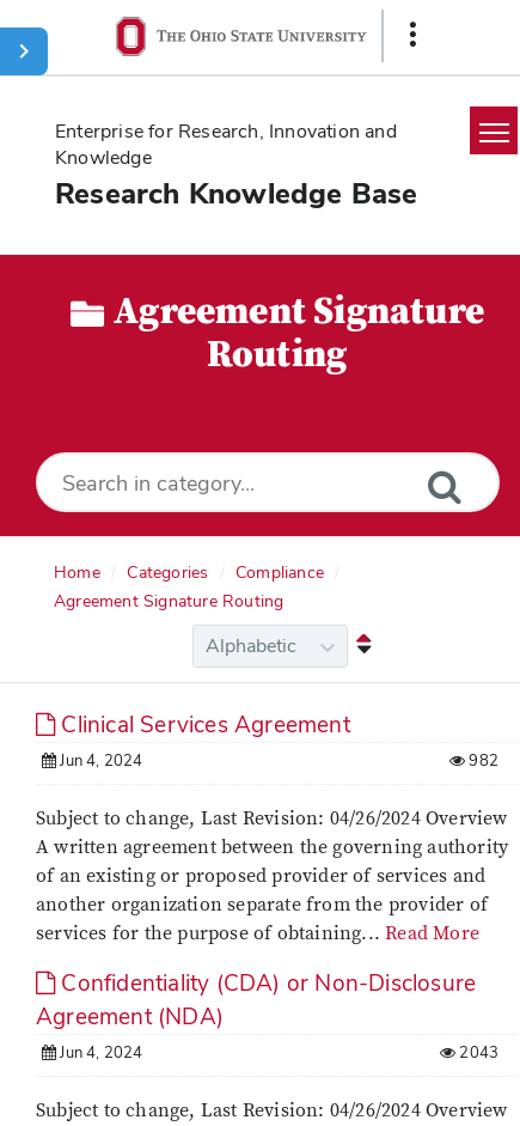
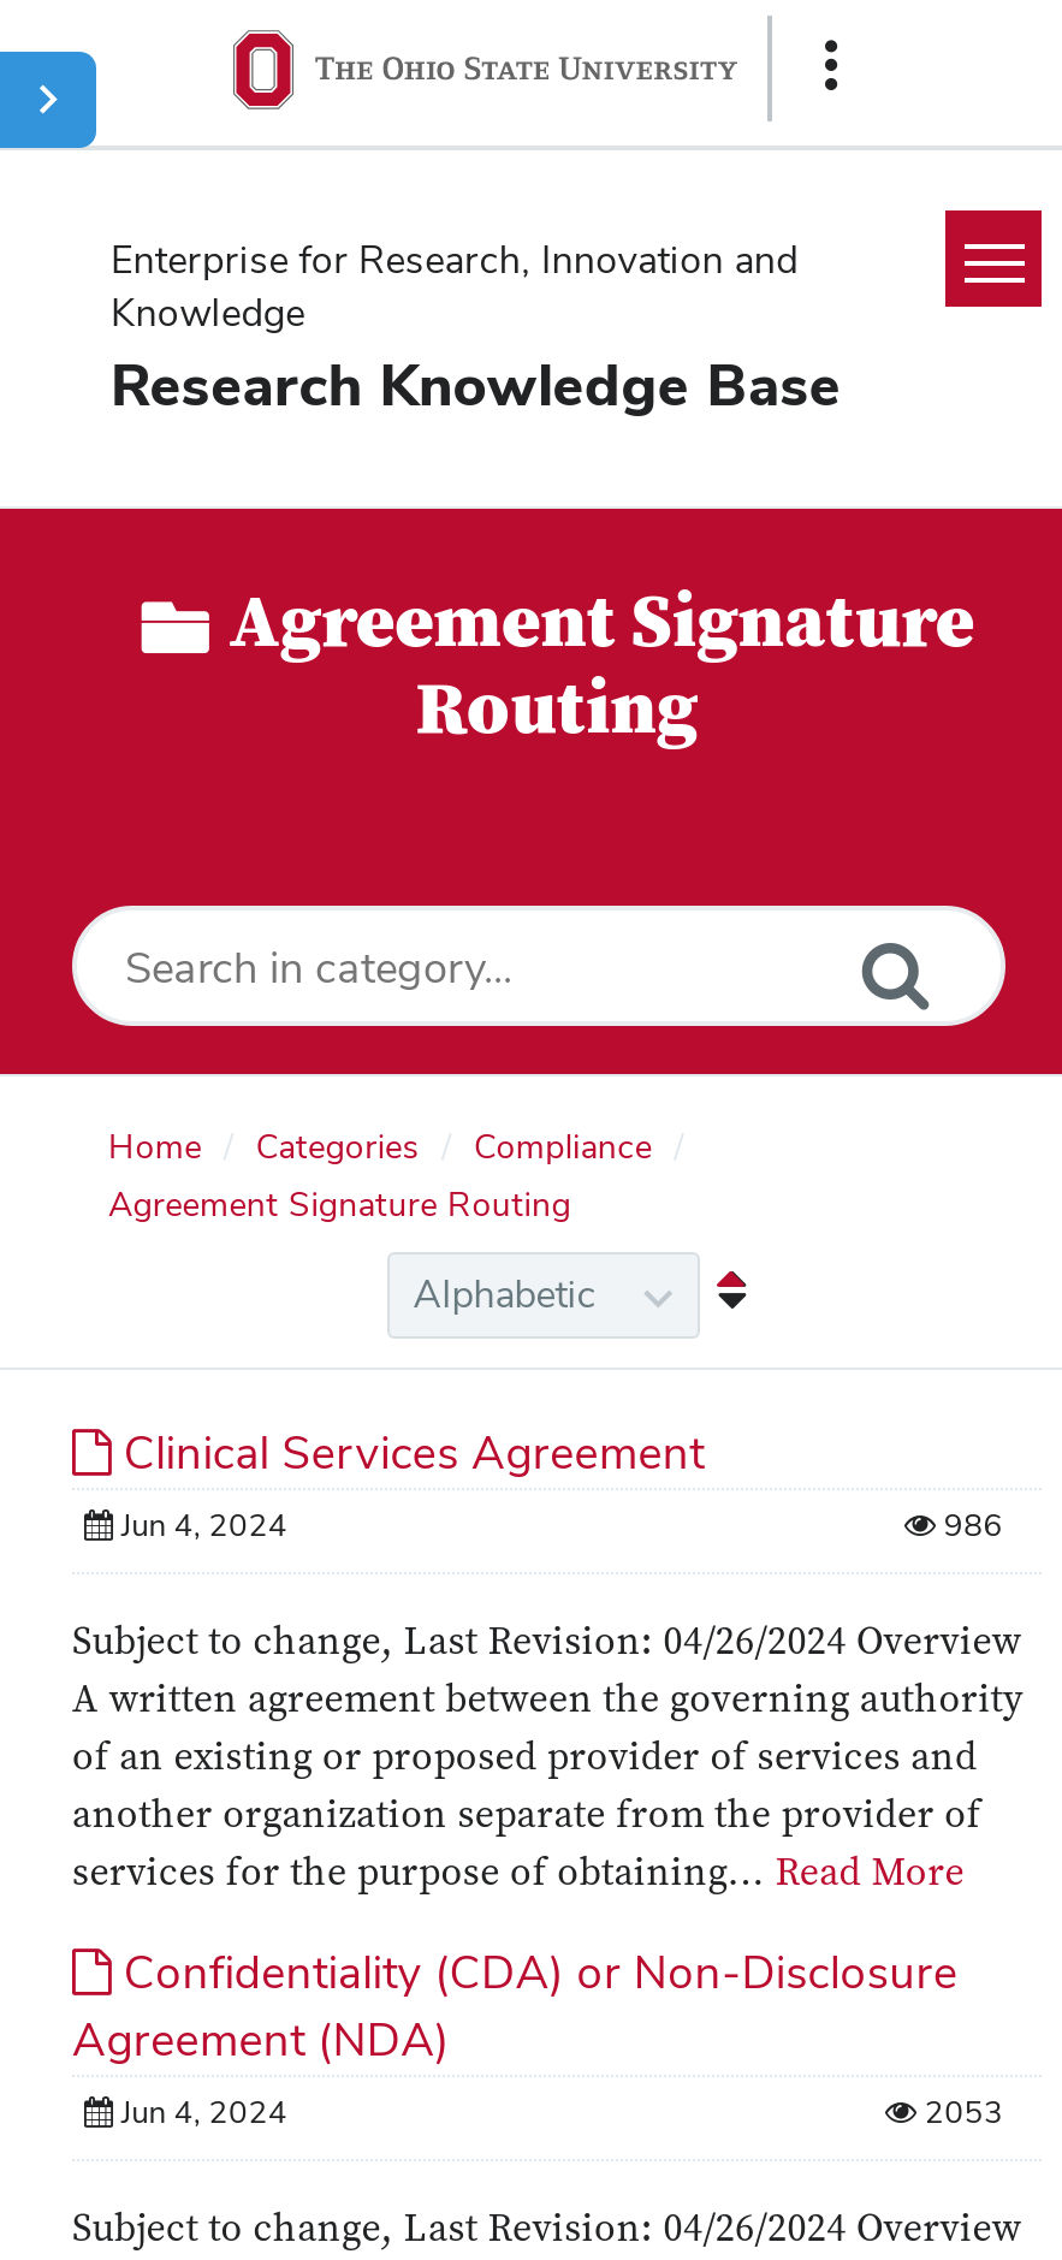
- 982
+ 986

- 2043
+ 2053
